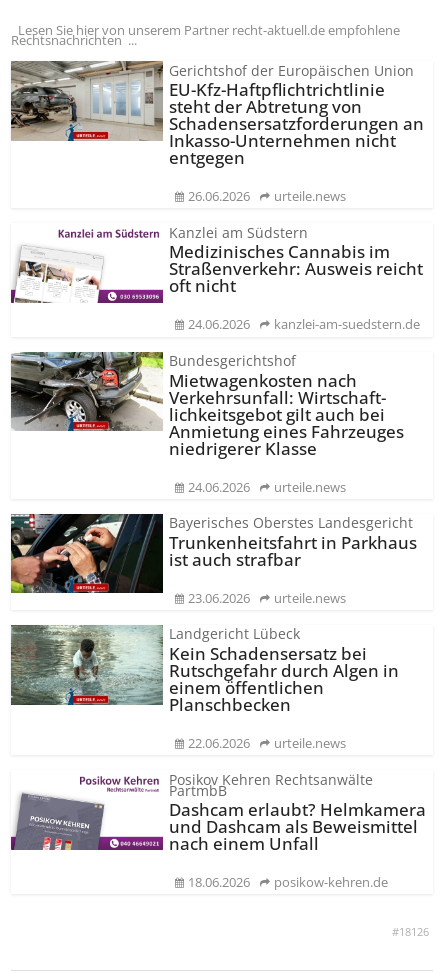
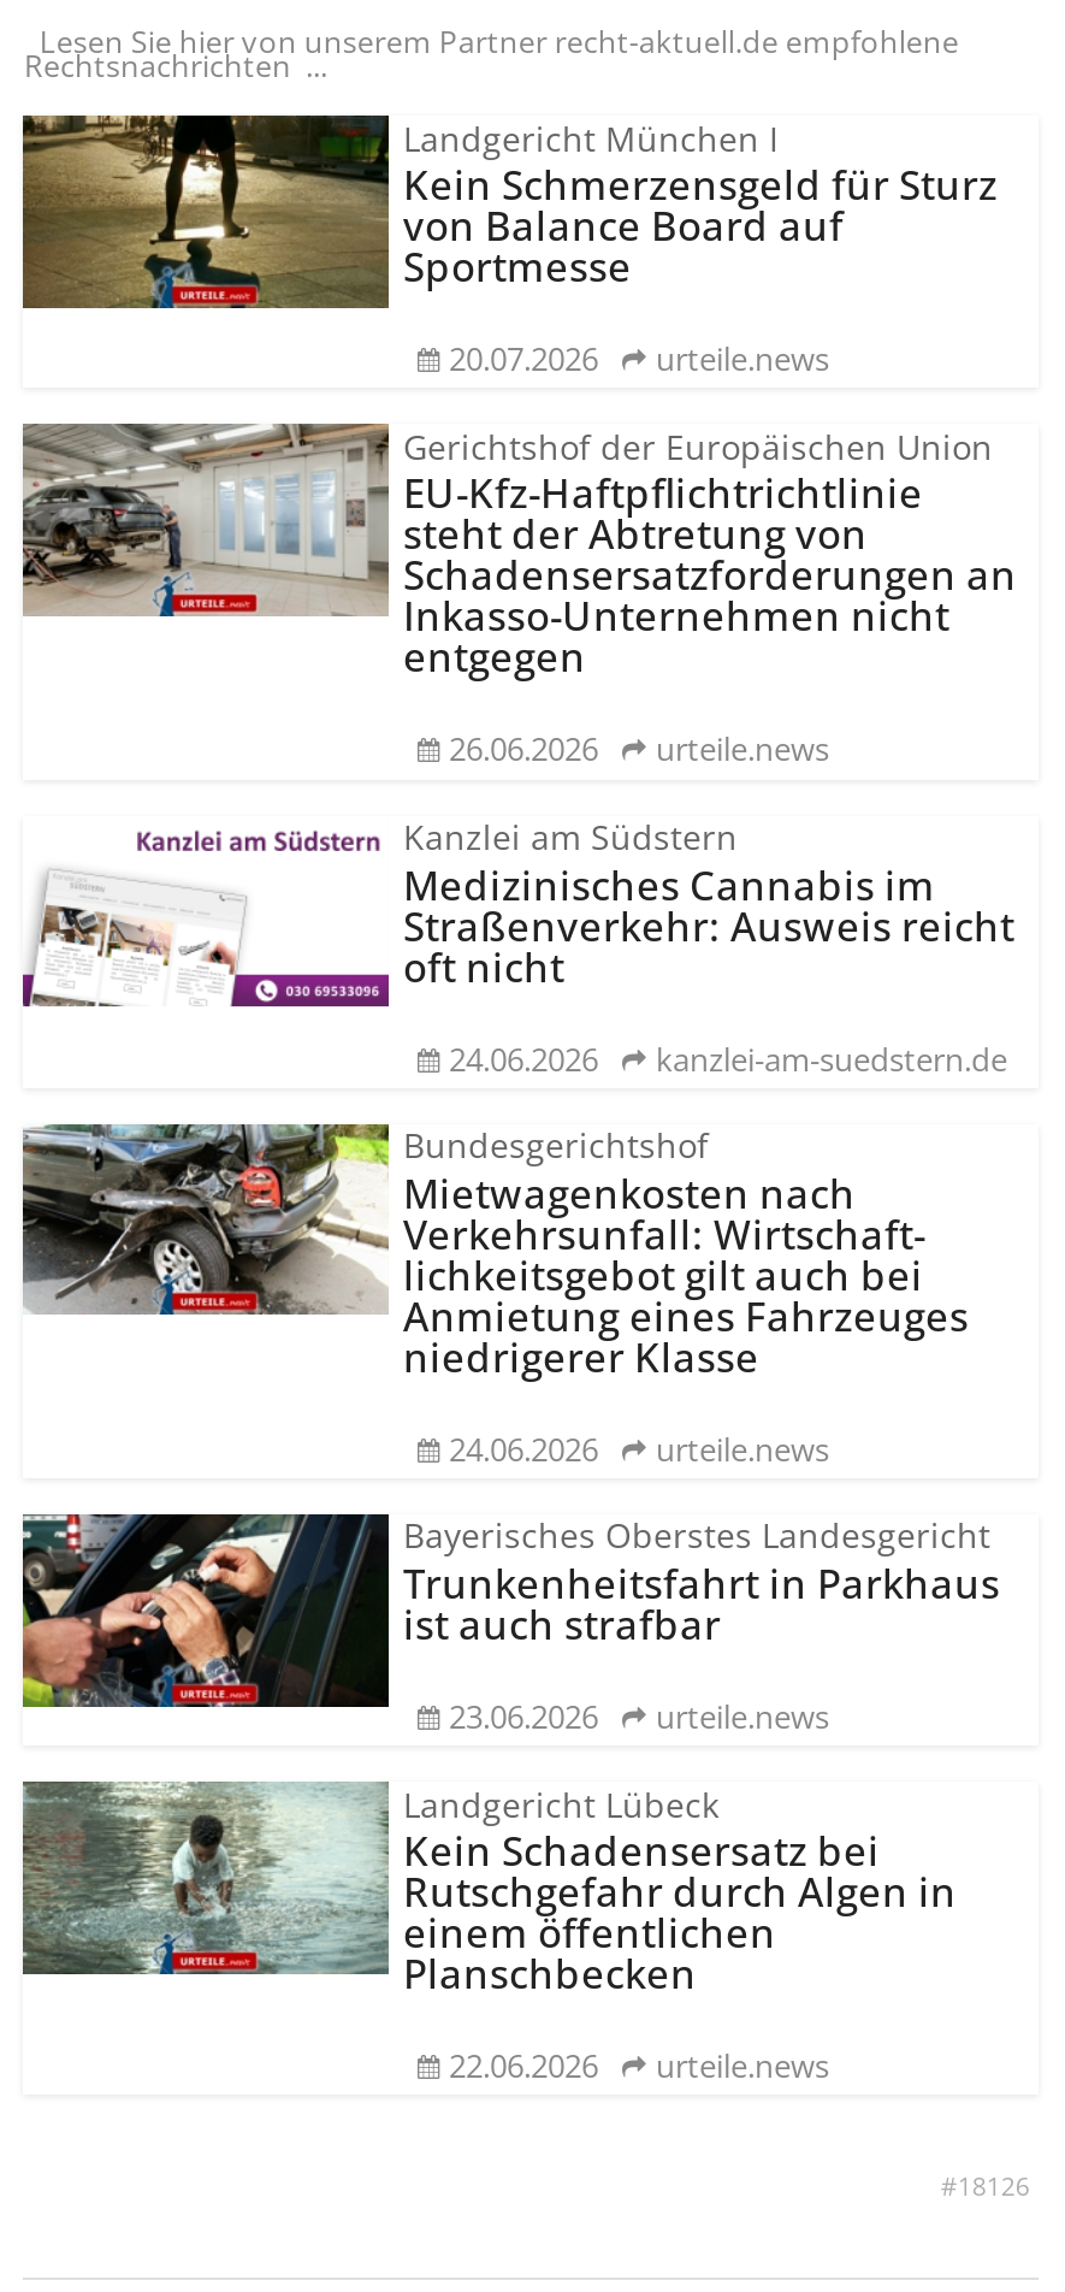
+ [image]
+ Landgericht München I
+ Kein Schmerzensgeld für Sturz
+ von Balance Board auf
+ Sportmesse
+ 20.07.2026
+ urteile.news

moved down: [image] | Gerichtshof der Europäischen Union | EU-Kfz-Haftpflichtrichtlinie | ... | 22.06.2026 | urteile.news

- [image]
- Posikov Kehren Rechtsanwälte
- PartmbB
- Dashcam erlaubt? Helmkamera
- und Dashcam als Beweismittel
- nach einem Unfall
- 18.06.2026
- posikow-kehren.de
